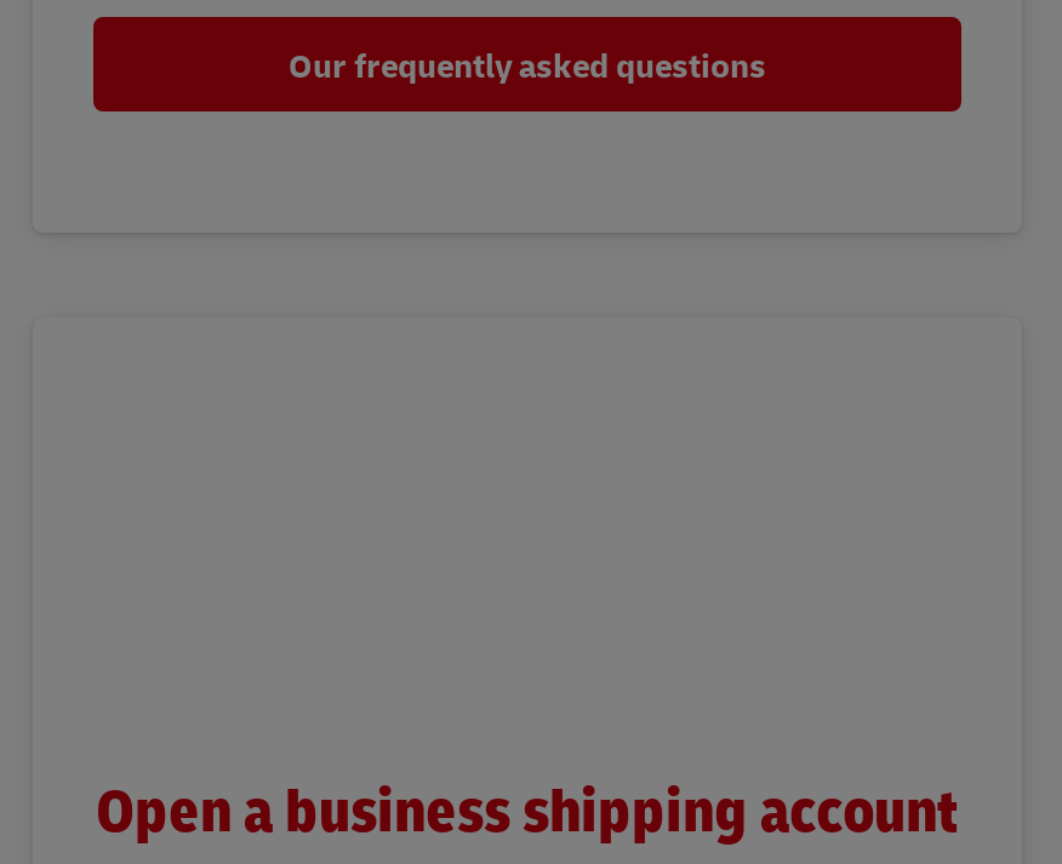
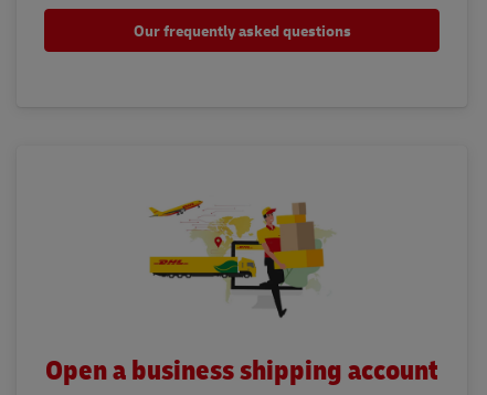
+ [image]
